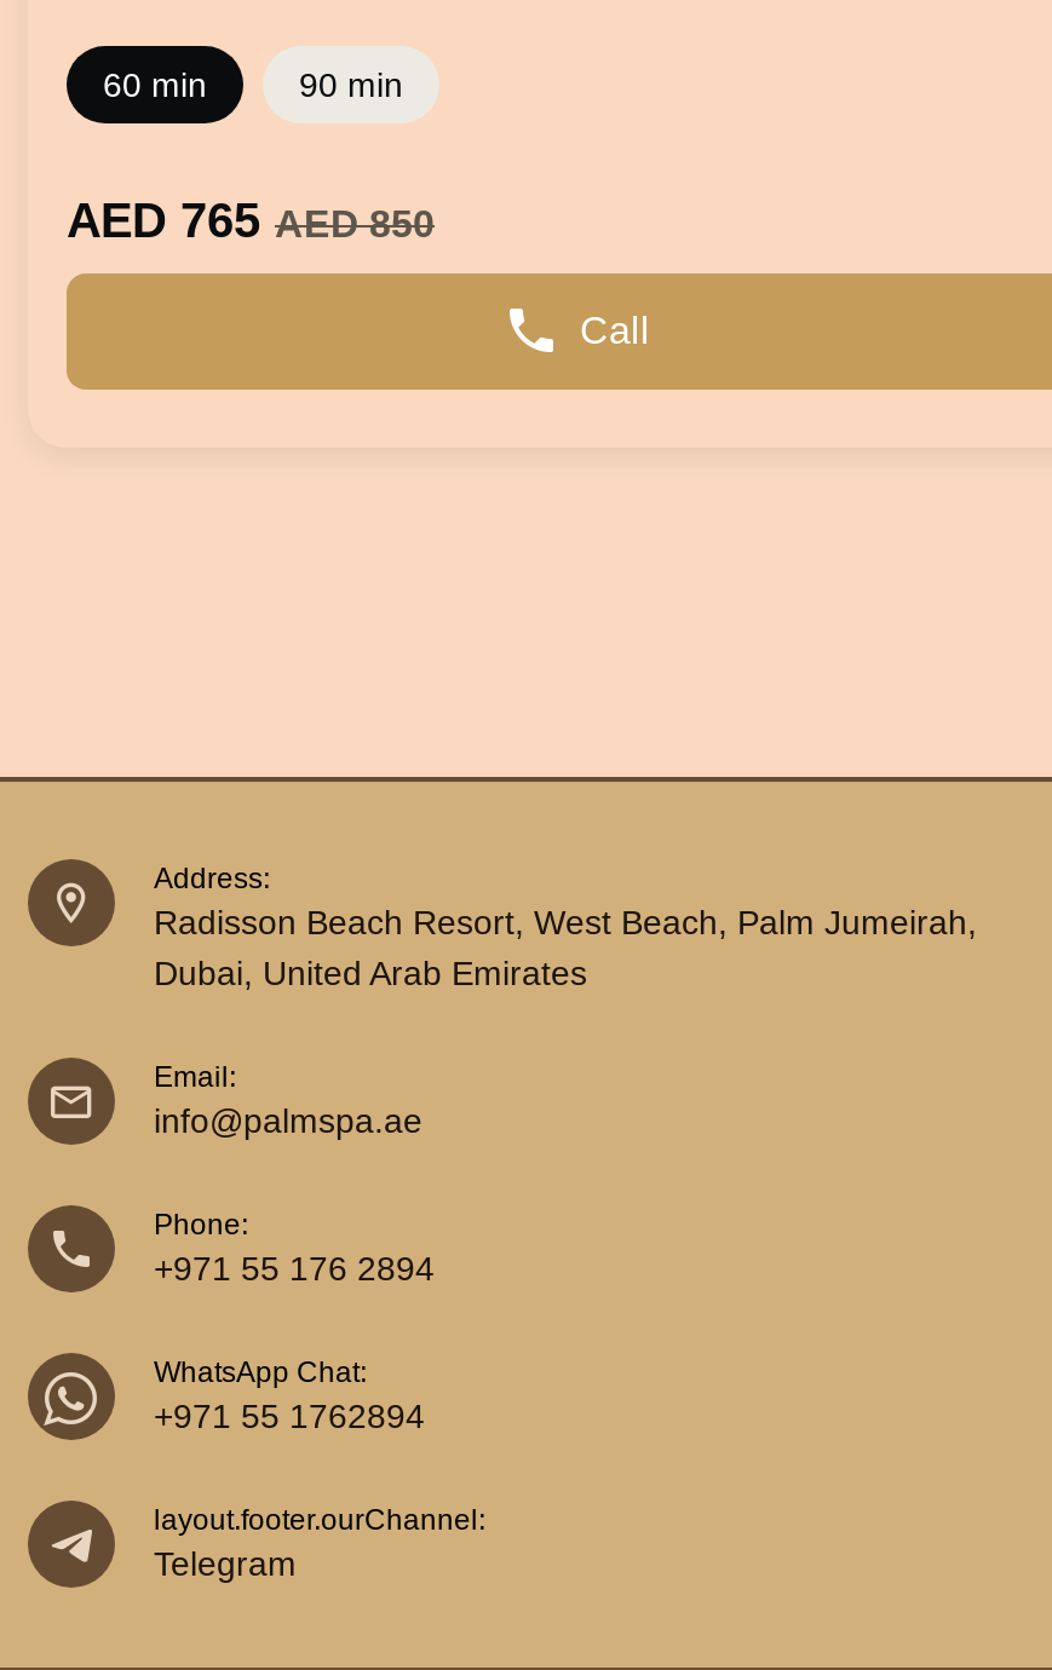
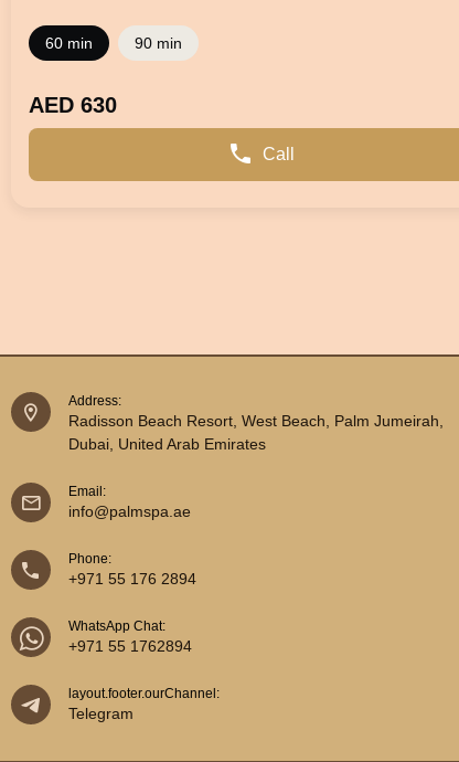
- AED 765 AED 850
+ AED 630
